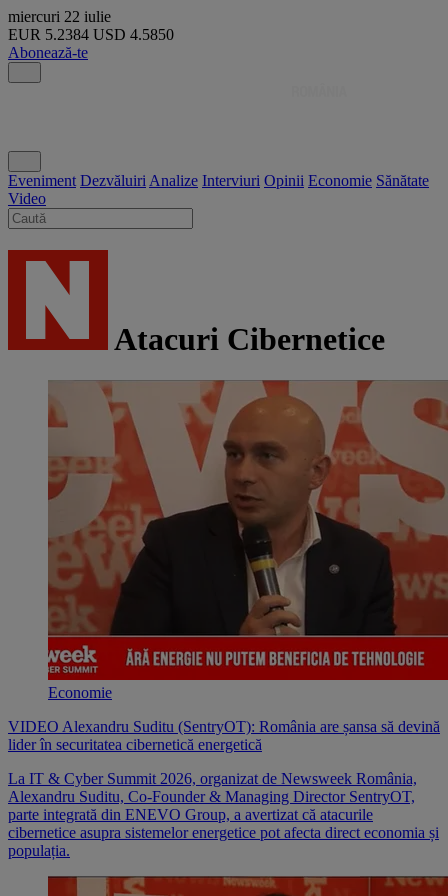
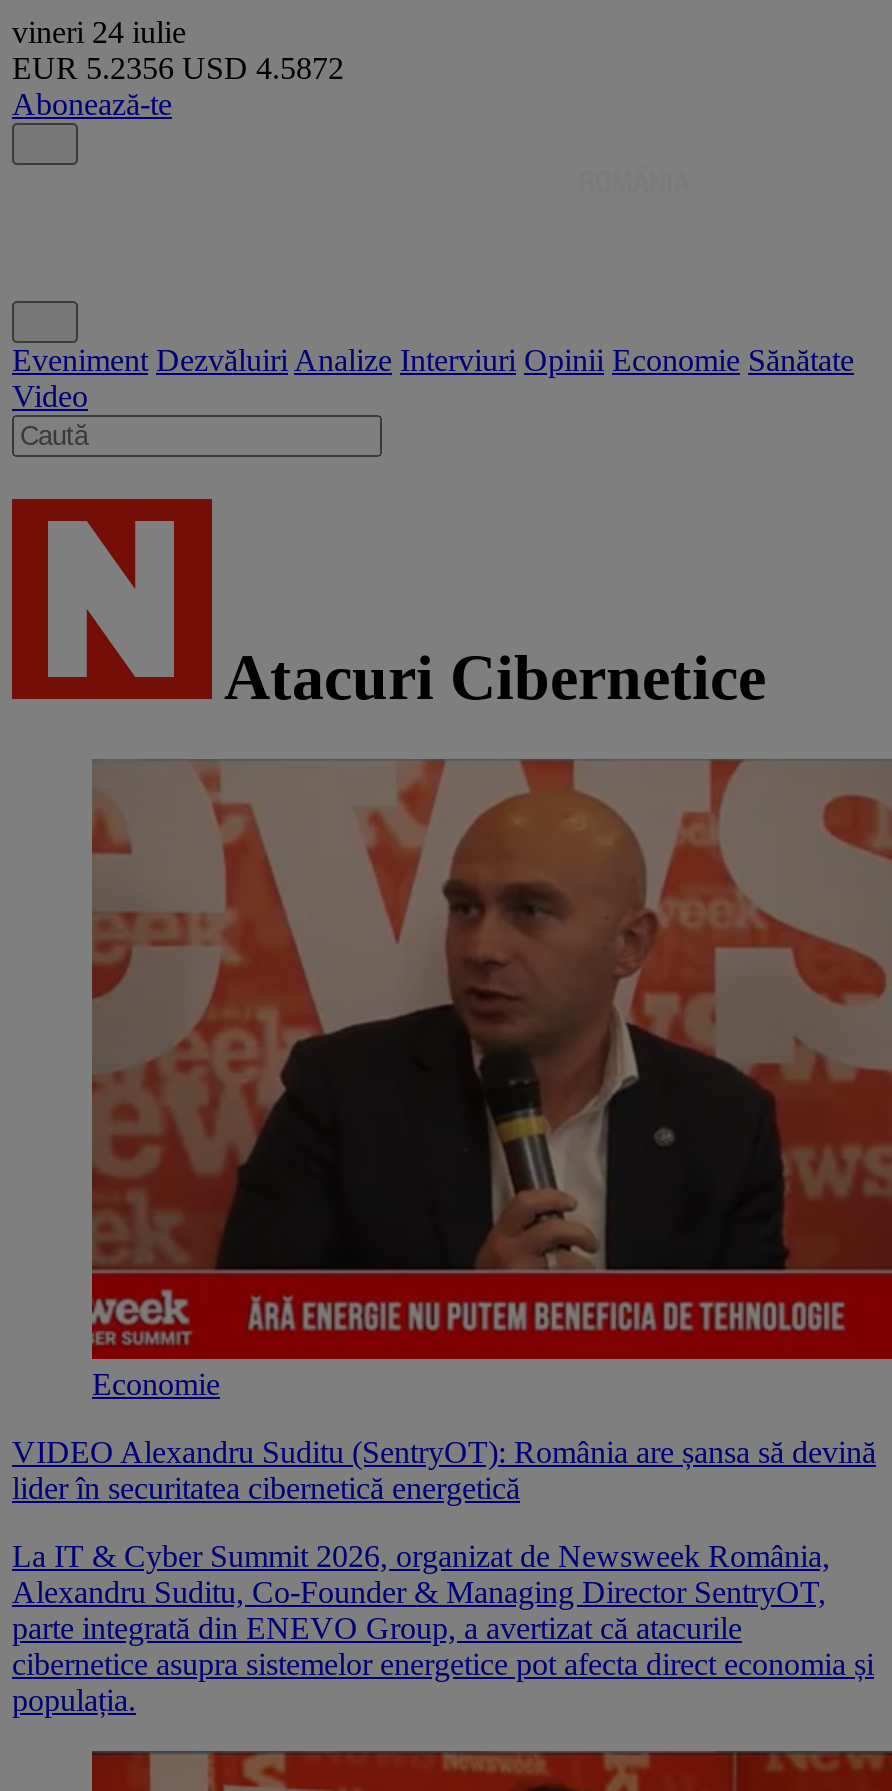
- miercuri 22 iulie
+ vineri 24 iulie

- EUR 5.2384 USD 4.5850
+ EUR 5.2356 USD 4.5872
